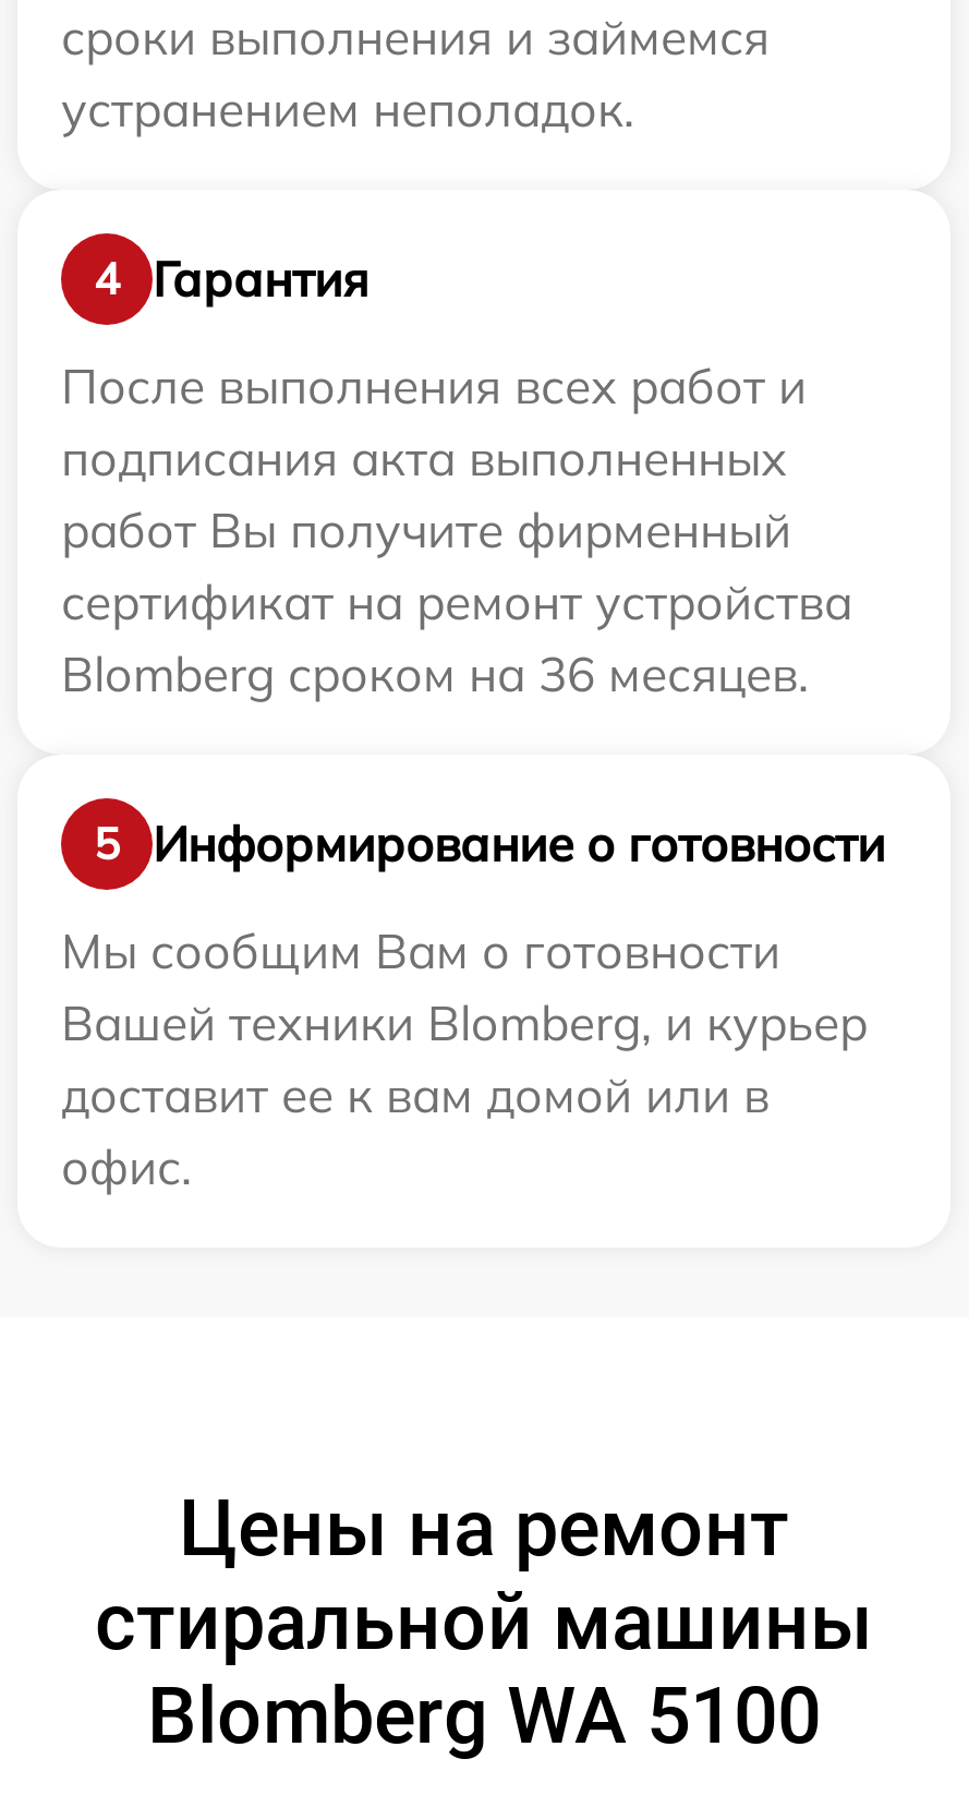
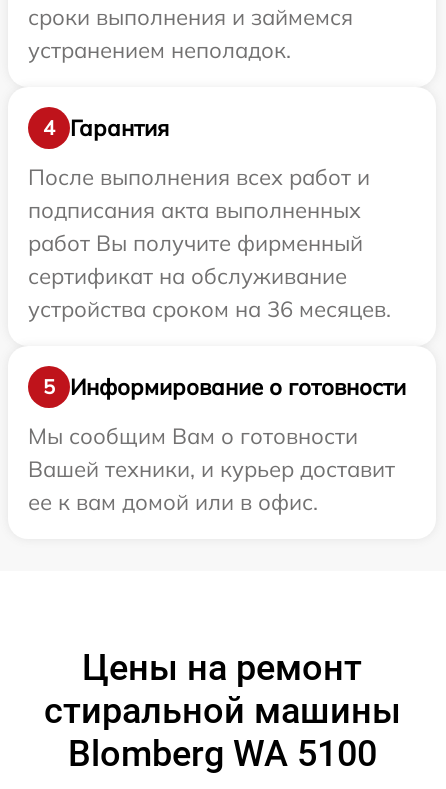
- сертификат на ремонт устройства
- Blomberg сроком на 36 месяцев.
+ сертификат на обслуживание
+ устройства сроком на 36 месяцев.

- Вашей техники Blomberg, и курьер
- доставит ее к вам домой или в
- офис.
+ Вашей техники, и курьер доставит
+ ее к вам домой или в офис.
